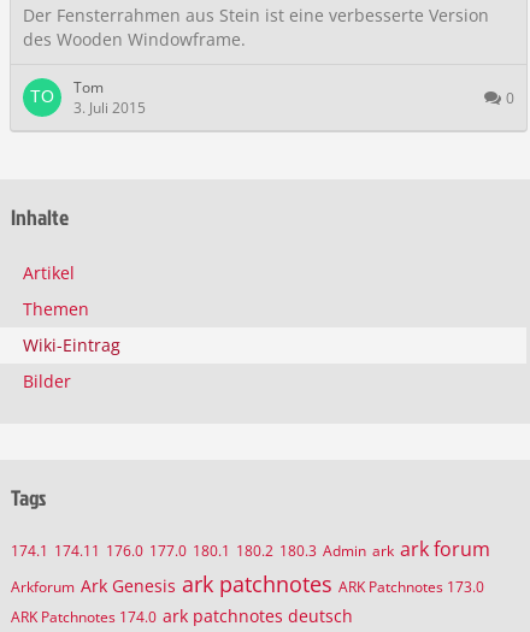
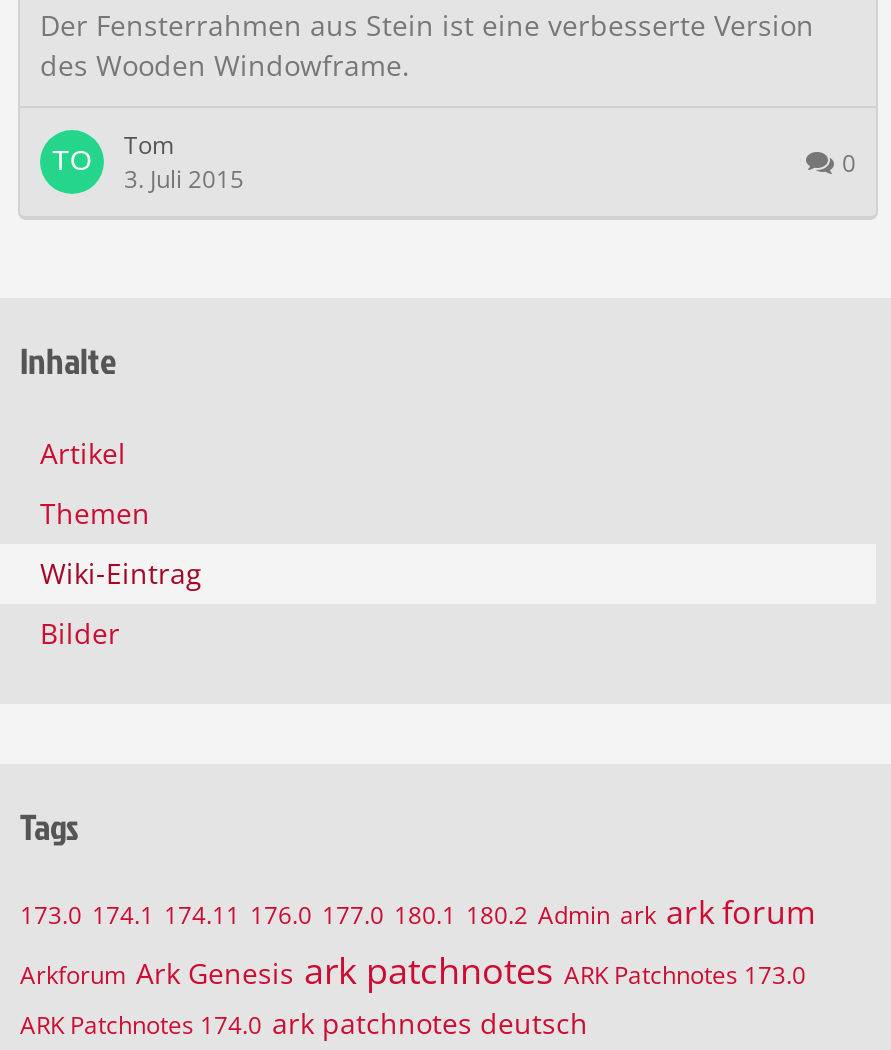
- 174.1 174.11 176.0 177.0 180.1 180.2 180.3 Admin ark ark forum
+ 173.0 174.1 174.11 176.0 177.0 180.1 180.2 Admin ark ark forum
